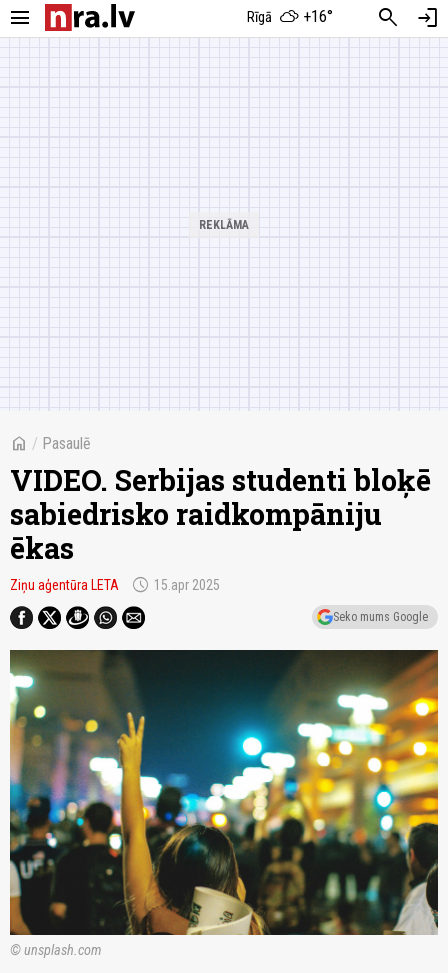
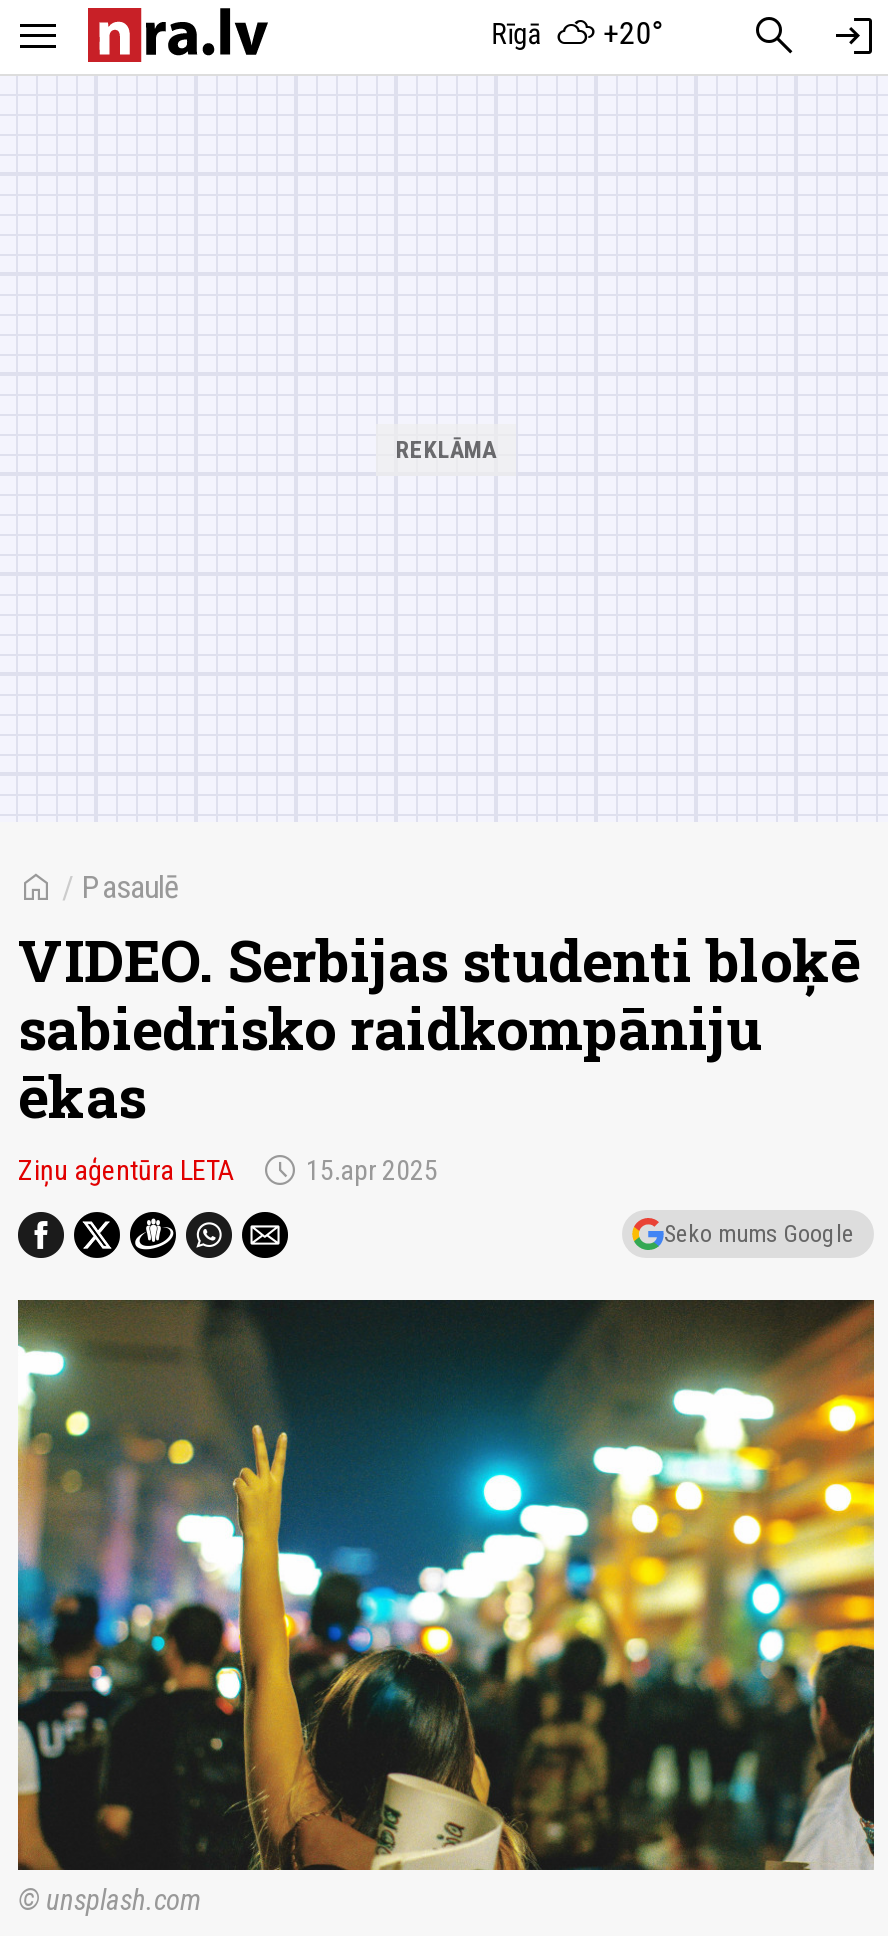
- Rīgā +16°
+ Rīgā +20°
